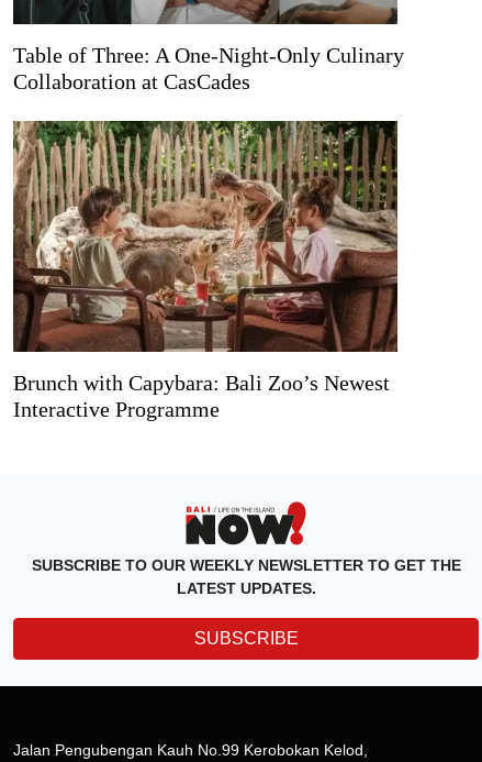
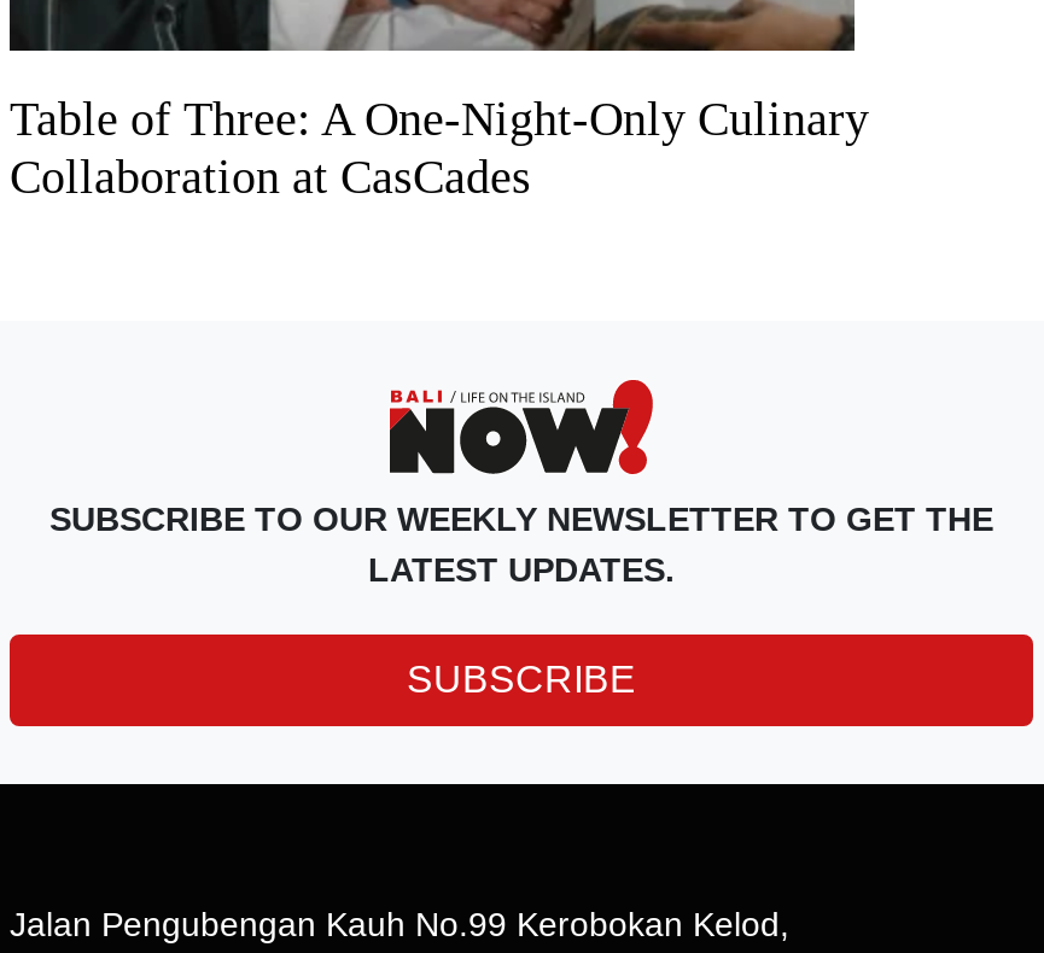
- [image]
- Brunch with Capybara: Bali Zoo’s Newest
- Interactive Programme
